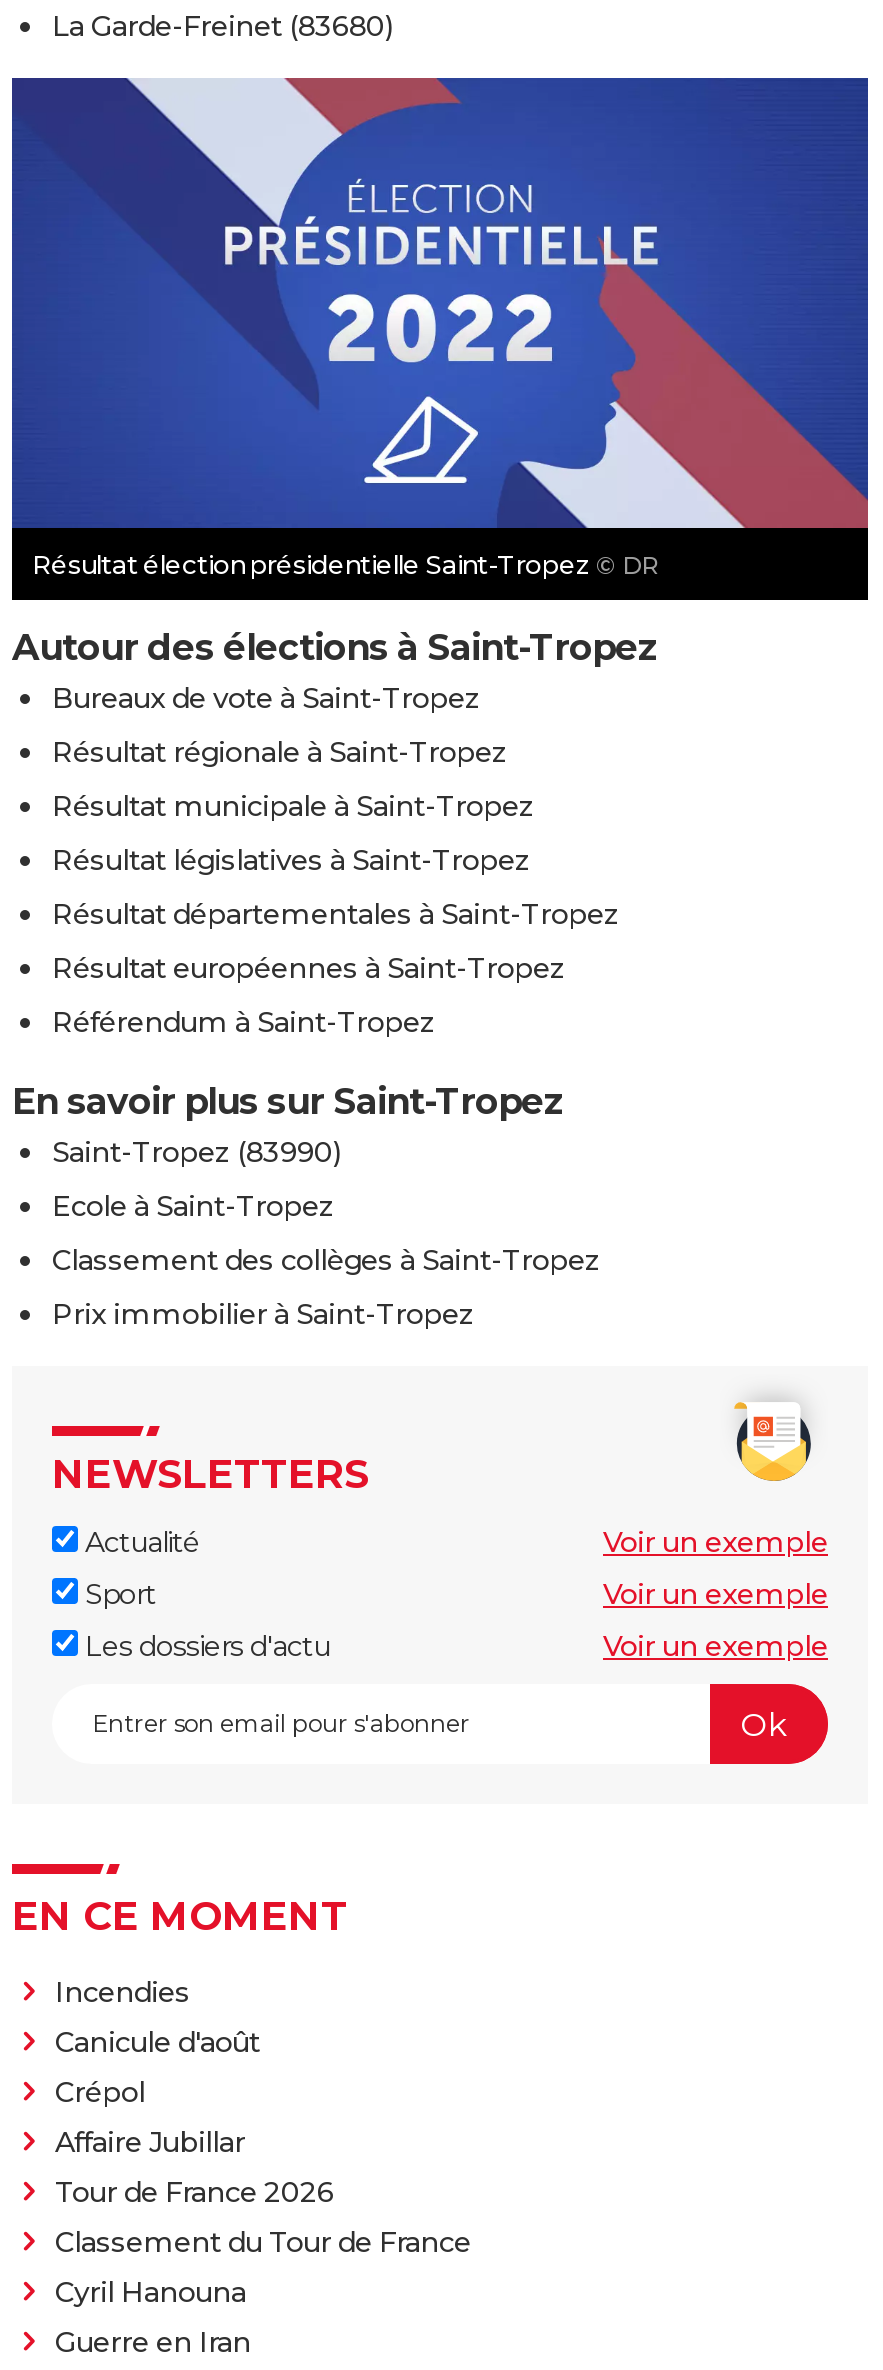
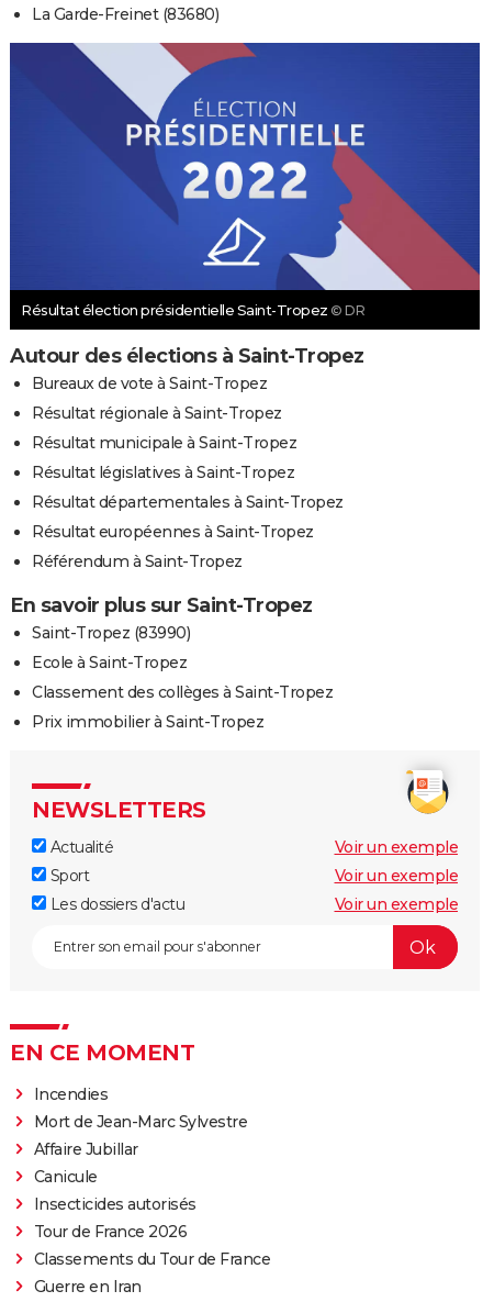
- Canicule d'août
- Crépol
+ Mort de Jean-Marc Sylvestre

moved up: Affaire Jubillar

+ Canicule
+ Insecticides autorisés

moved down: Tour de France 2026

- Classement du Tour de France
- Cyril Hanouna
+ Classements du Tour de France
